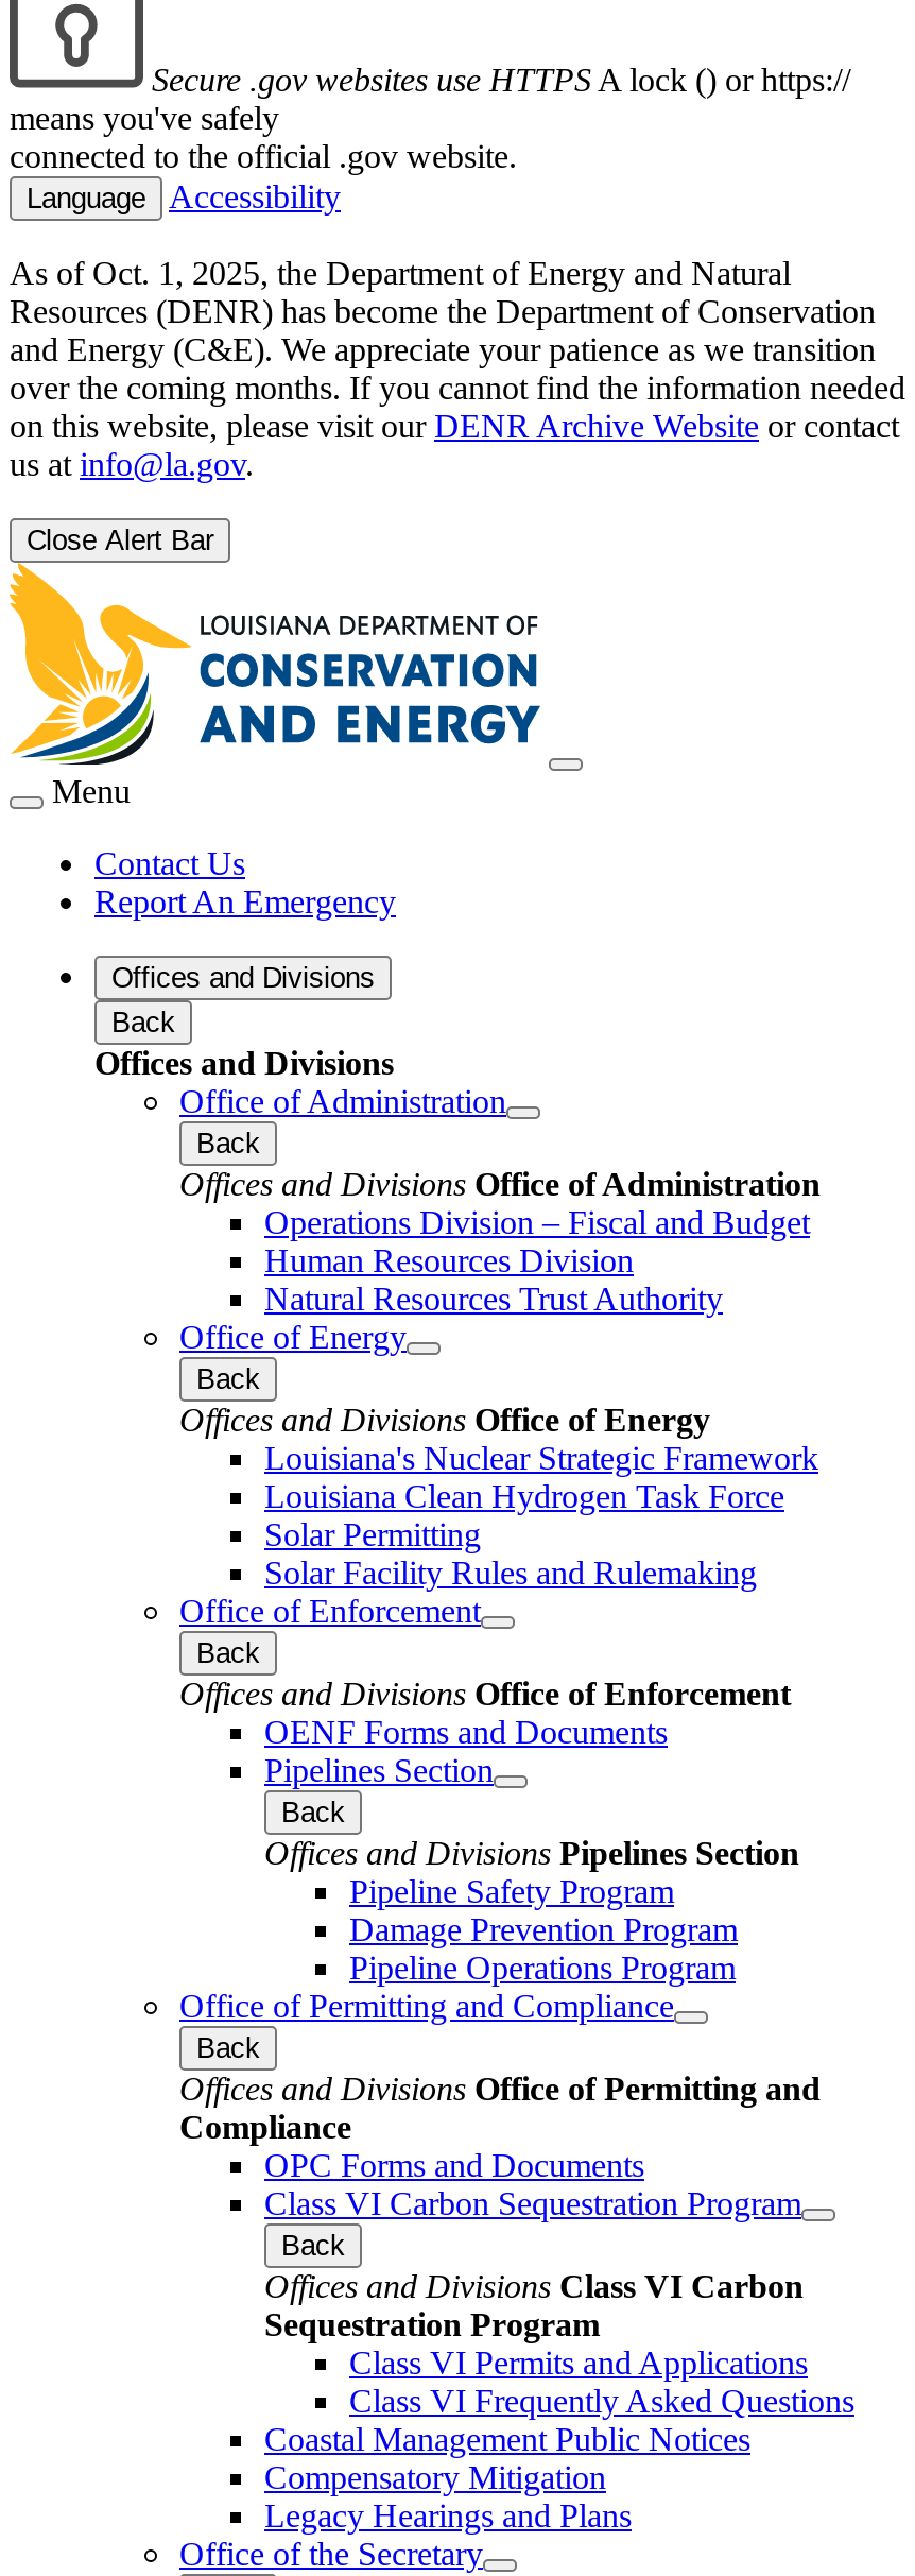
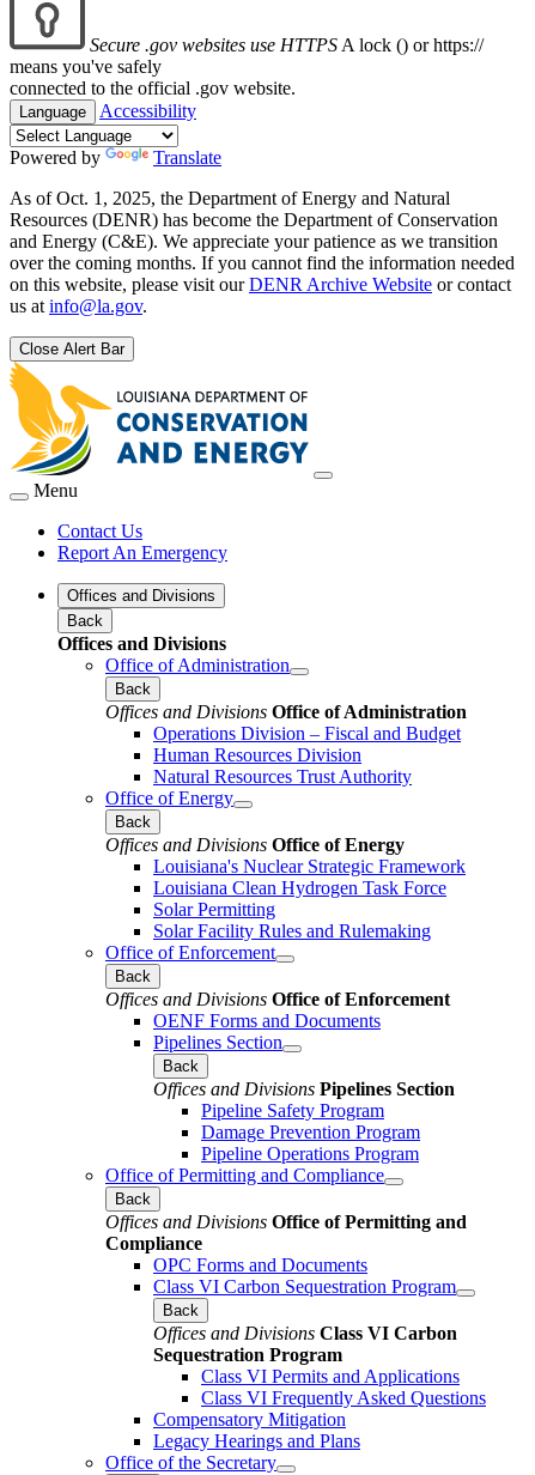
+ Powered by
+ Translate

moved down: [image] | As of Oct. 1, 2025, the Department of Energy and Natural | Resources (DENR) has become the Department of Conservation | ... | Class VI Permits and Applications | Class VI Frequently Asked Questions

- Coastal Management Public Notices
